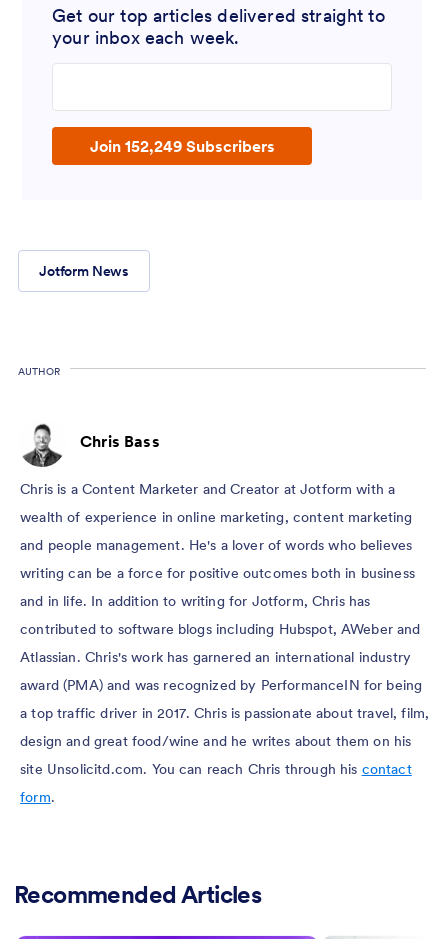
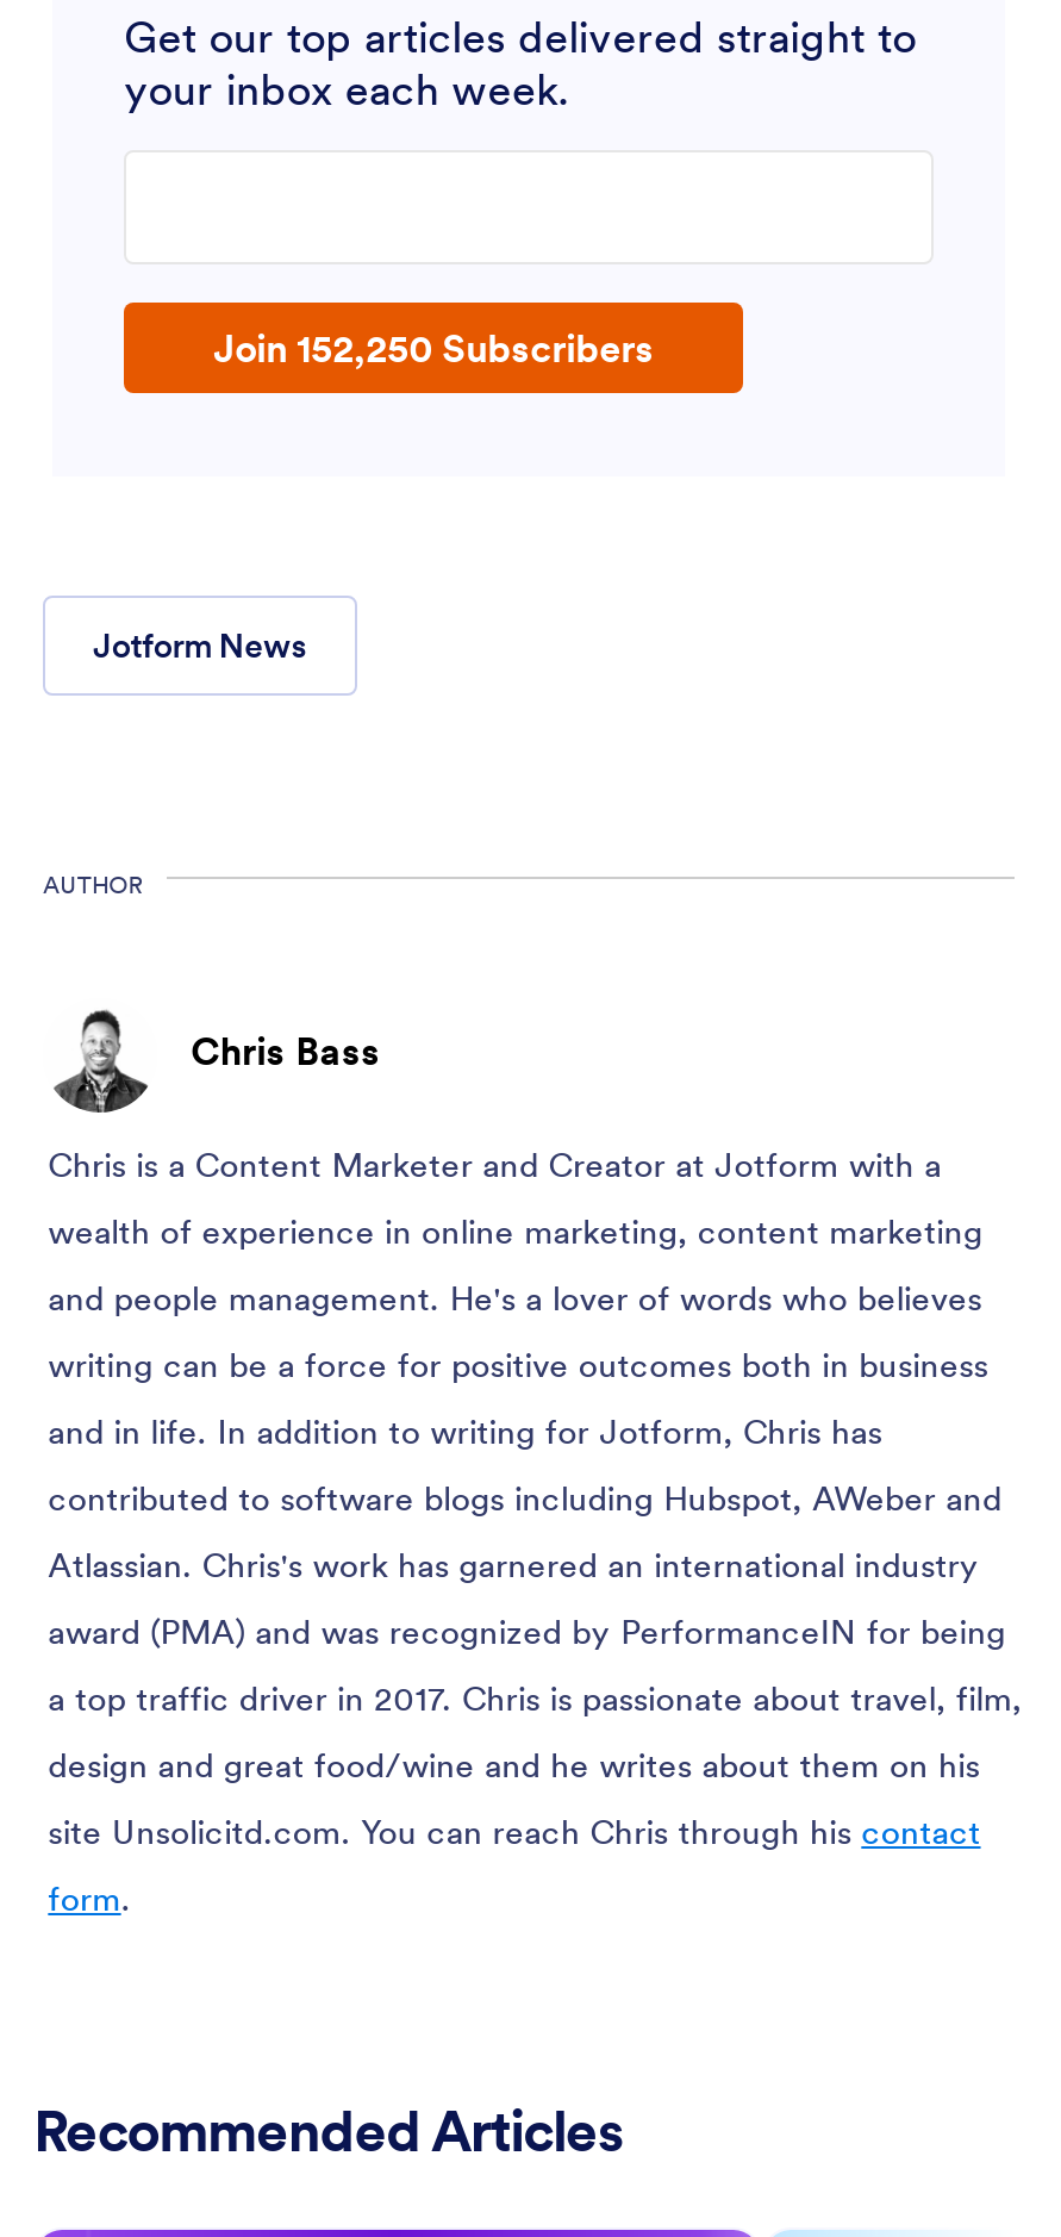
- Join 152,249 Subscribers
+ Join 152,250 Subscribers
